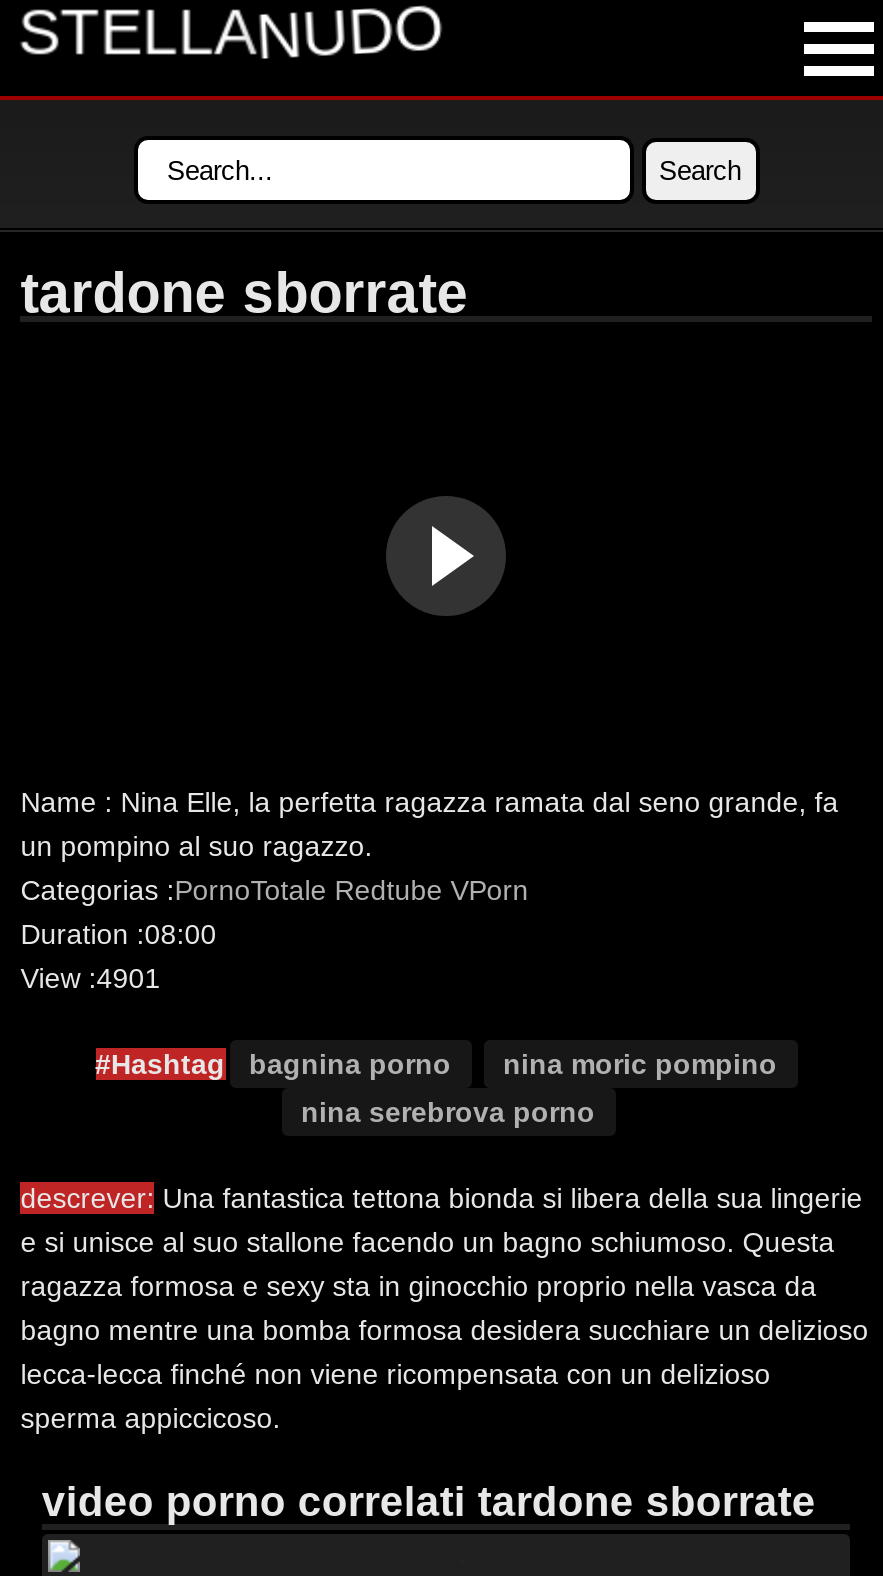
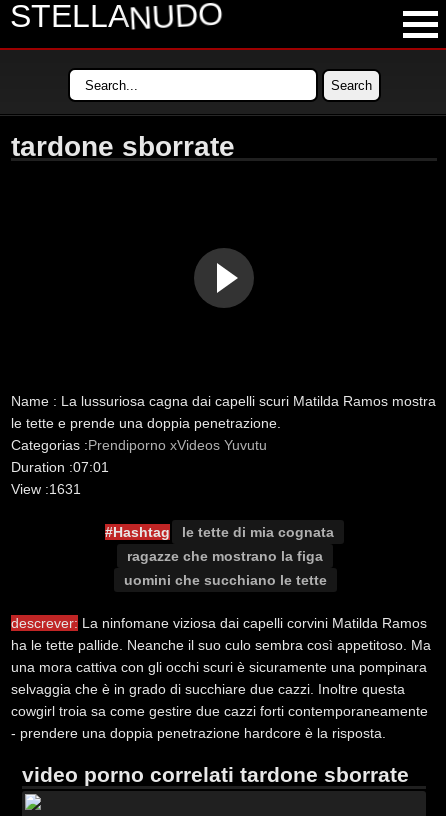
- Name : Nina Elle, la perfetta ragazza ramata dal seno grande, fa
- un pompino al suo ragazzo.
- Categorias : PornoTotale Redtube VPorn
- Duration : 08:00
- View : 4901
+ Name : La lussuriosa cagna dai capelli scuri Matilda Ramos mostra
+ le tette e prende una doppia penetrazione.
+ Categorias : Prendiporno xVideos Yuvutu
+ Duration : 07:01
+ View : 1631

- bagnina porno
- nina moric pompino
- nina serebrova porno
- descrever: Una fantastica tettona bionda si libera della sua lingerie
- e si unisce al suo stallone facendo un bagno schiumoso. Questa
- ragazza formosa e sexy sta in ginocchio proprio nella vasca da
- bagno mentre una bomba formosa desidera succhiare un delizioso
- lecca-lecca finché non viene ricompensata con un delizioso
- sperma appiccicoso.
+ le tette di mia cognata
+ ragazze che mostrano la figa
+ uomini che succhiano le tette
+ descrever: La ninfomane viziosa dai capelli corvini Matilda Ramos
+ ha le tette pallide. Neanche il suo culo sembra così appetitoso. Ma
+ una mora cattiva con gli occhi scuri è sicuramente una pompinara
+ selvaggia che è in grado di succhiare due cazzi. Inoltre questa
+ cowgirl troia sa come gestire due cazzi forti contemporaneamente
+ - prendere una doppia penetrazione hardcore è la risposta.
